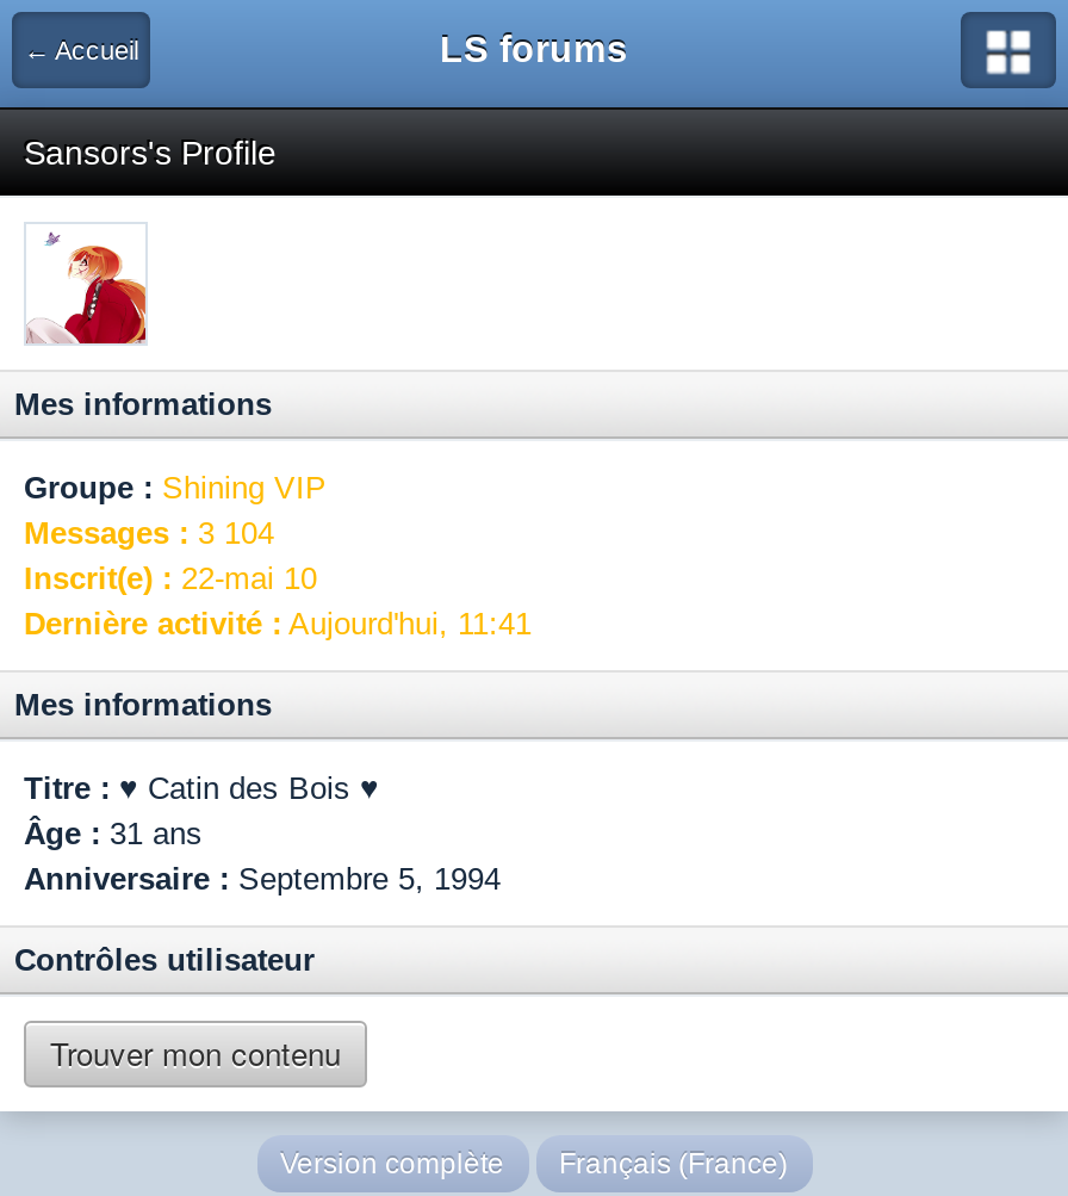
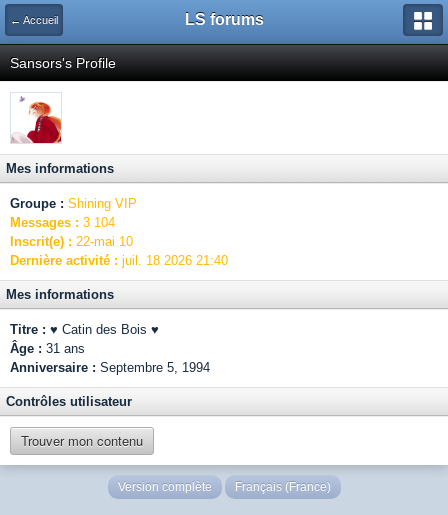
- Dernière activité : Aujourd'hui, 11:41
+ Dernière activité : juil. 18 2026 21:40
